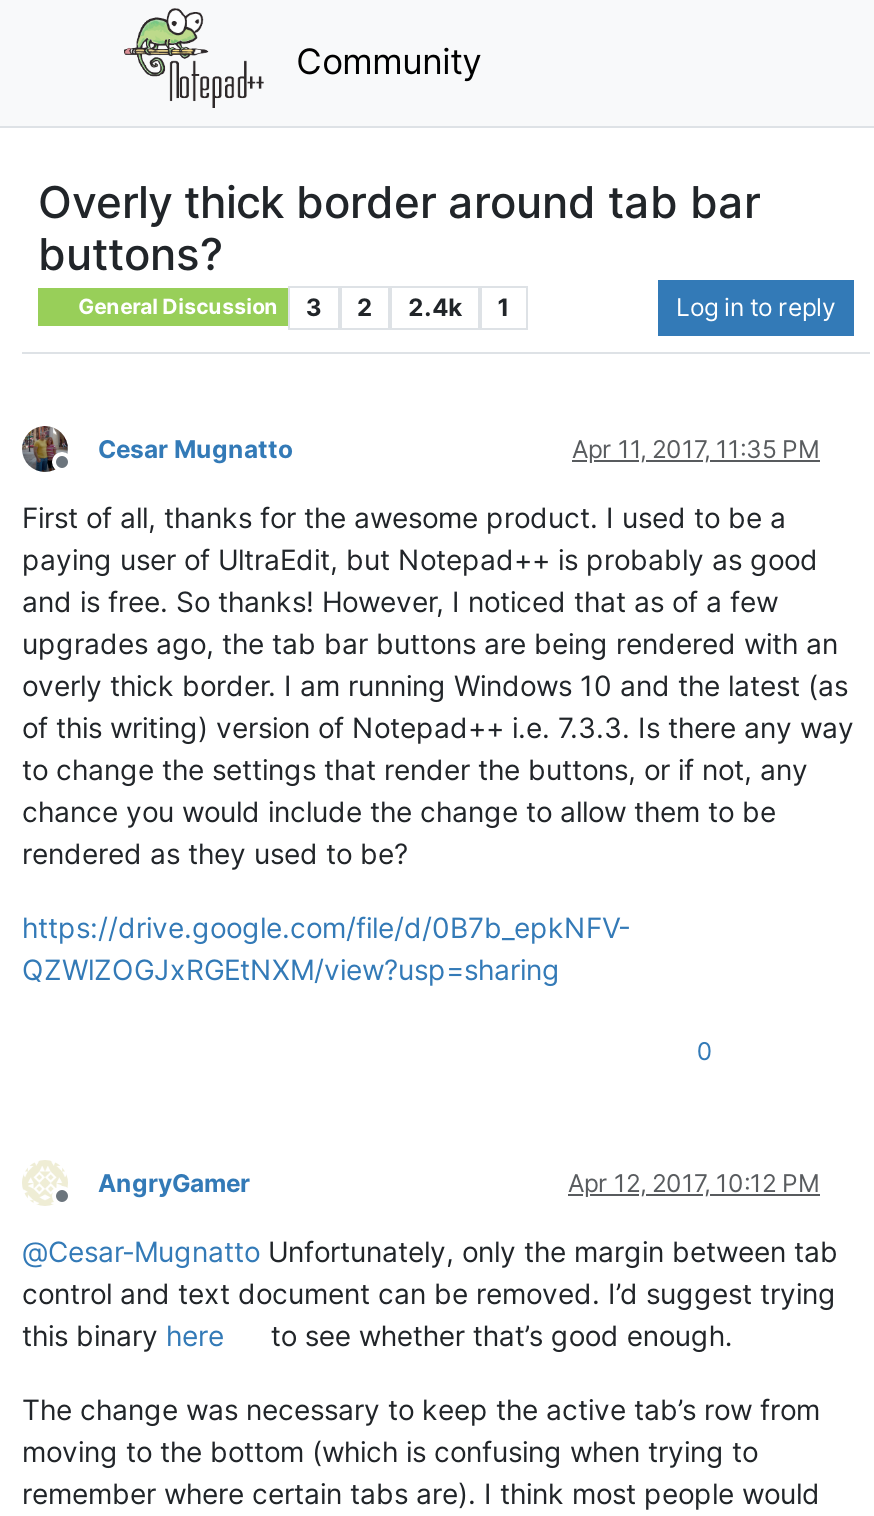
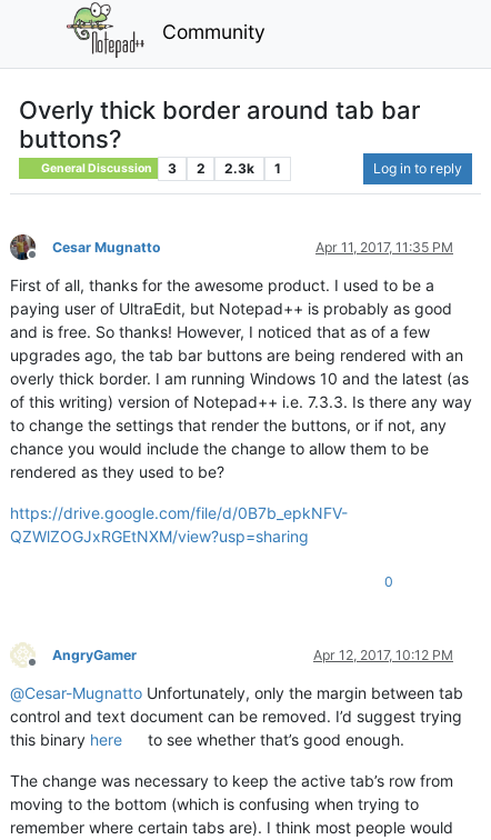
- General Discussion 3 2 2.4k 1
+ General Discussion 3 2 2.3k 1
